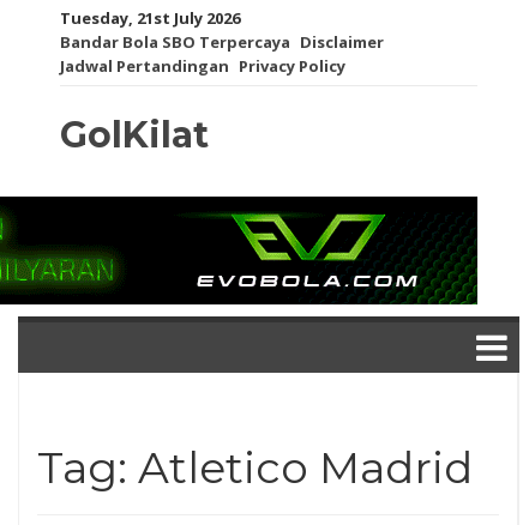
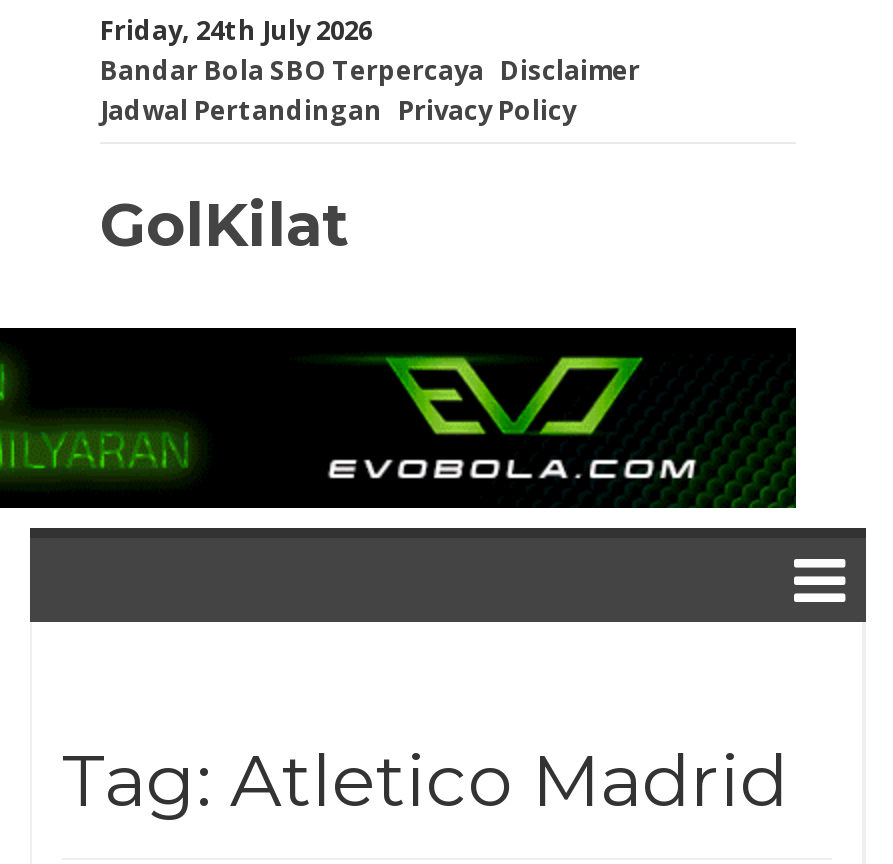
- Tuesday, 21st July 2026
+ Friday, 24th July 2026
